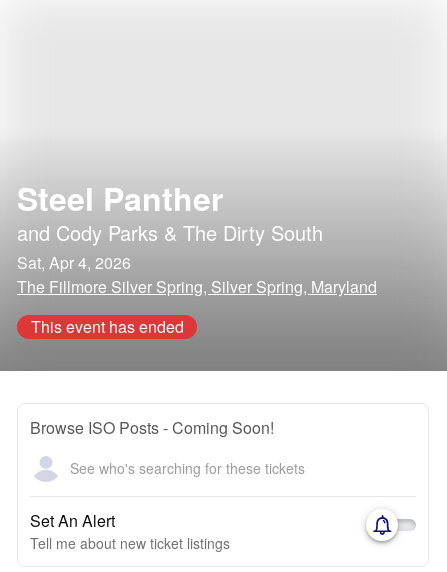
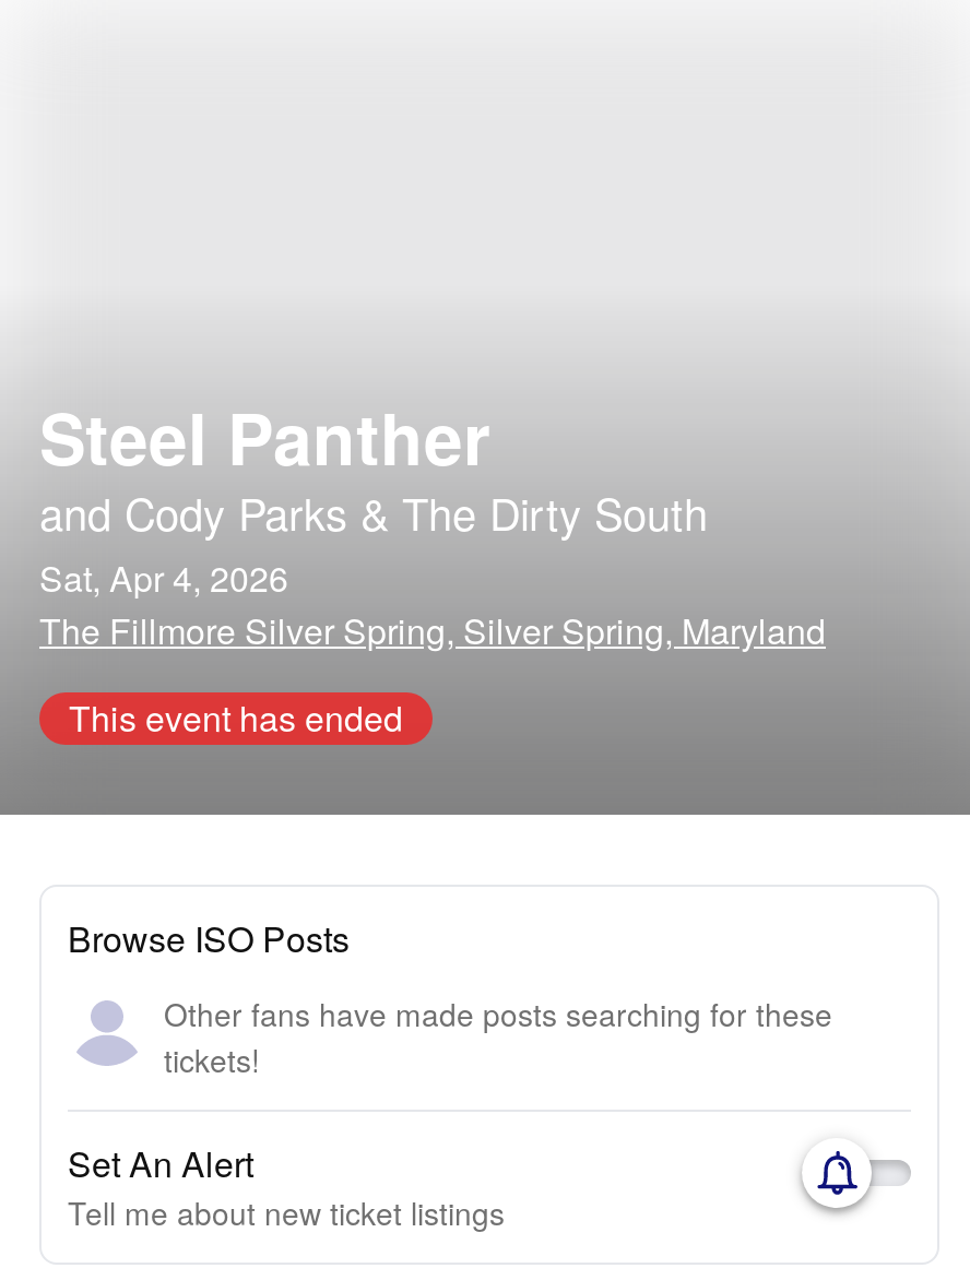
- Browse ISO Posts - Coming Soon!
+ Browse ISO Posts

- See who's searching for these tickets
+ Other fans have made posts searching for these
+ tickets!
